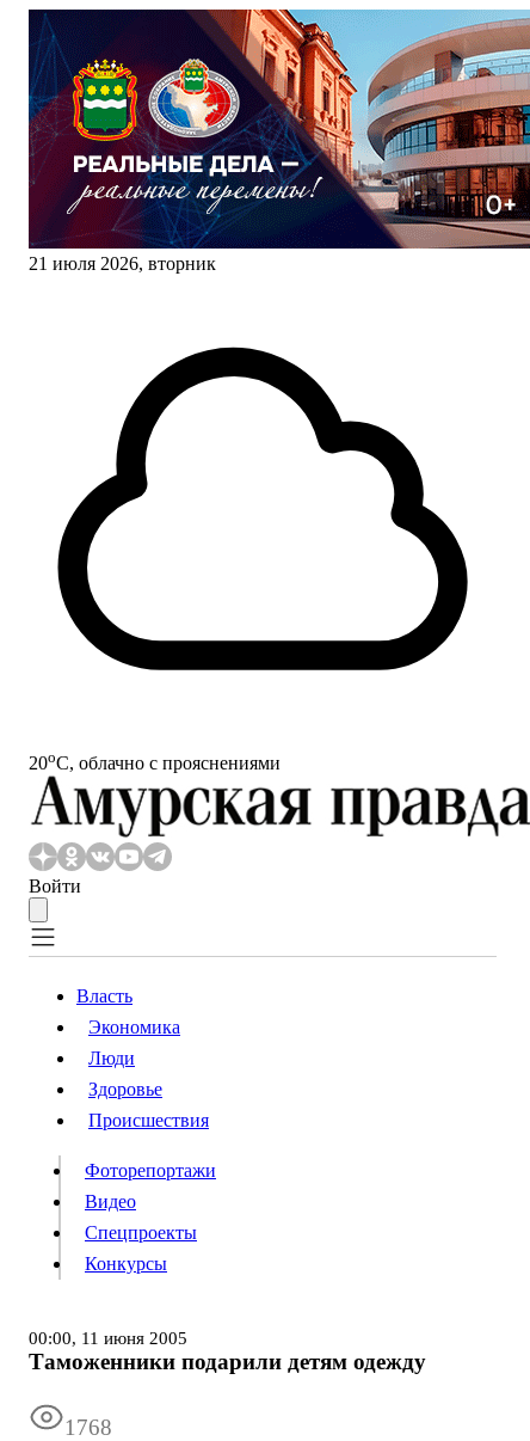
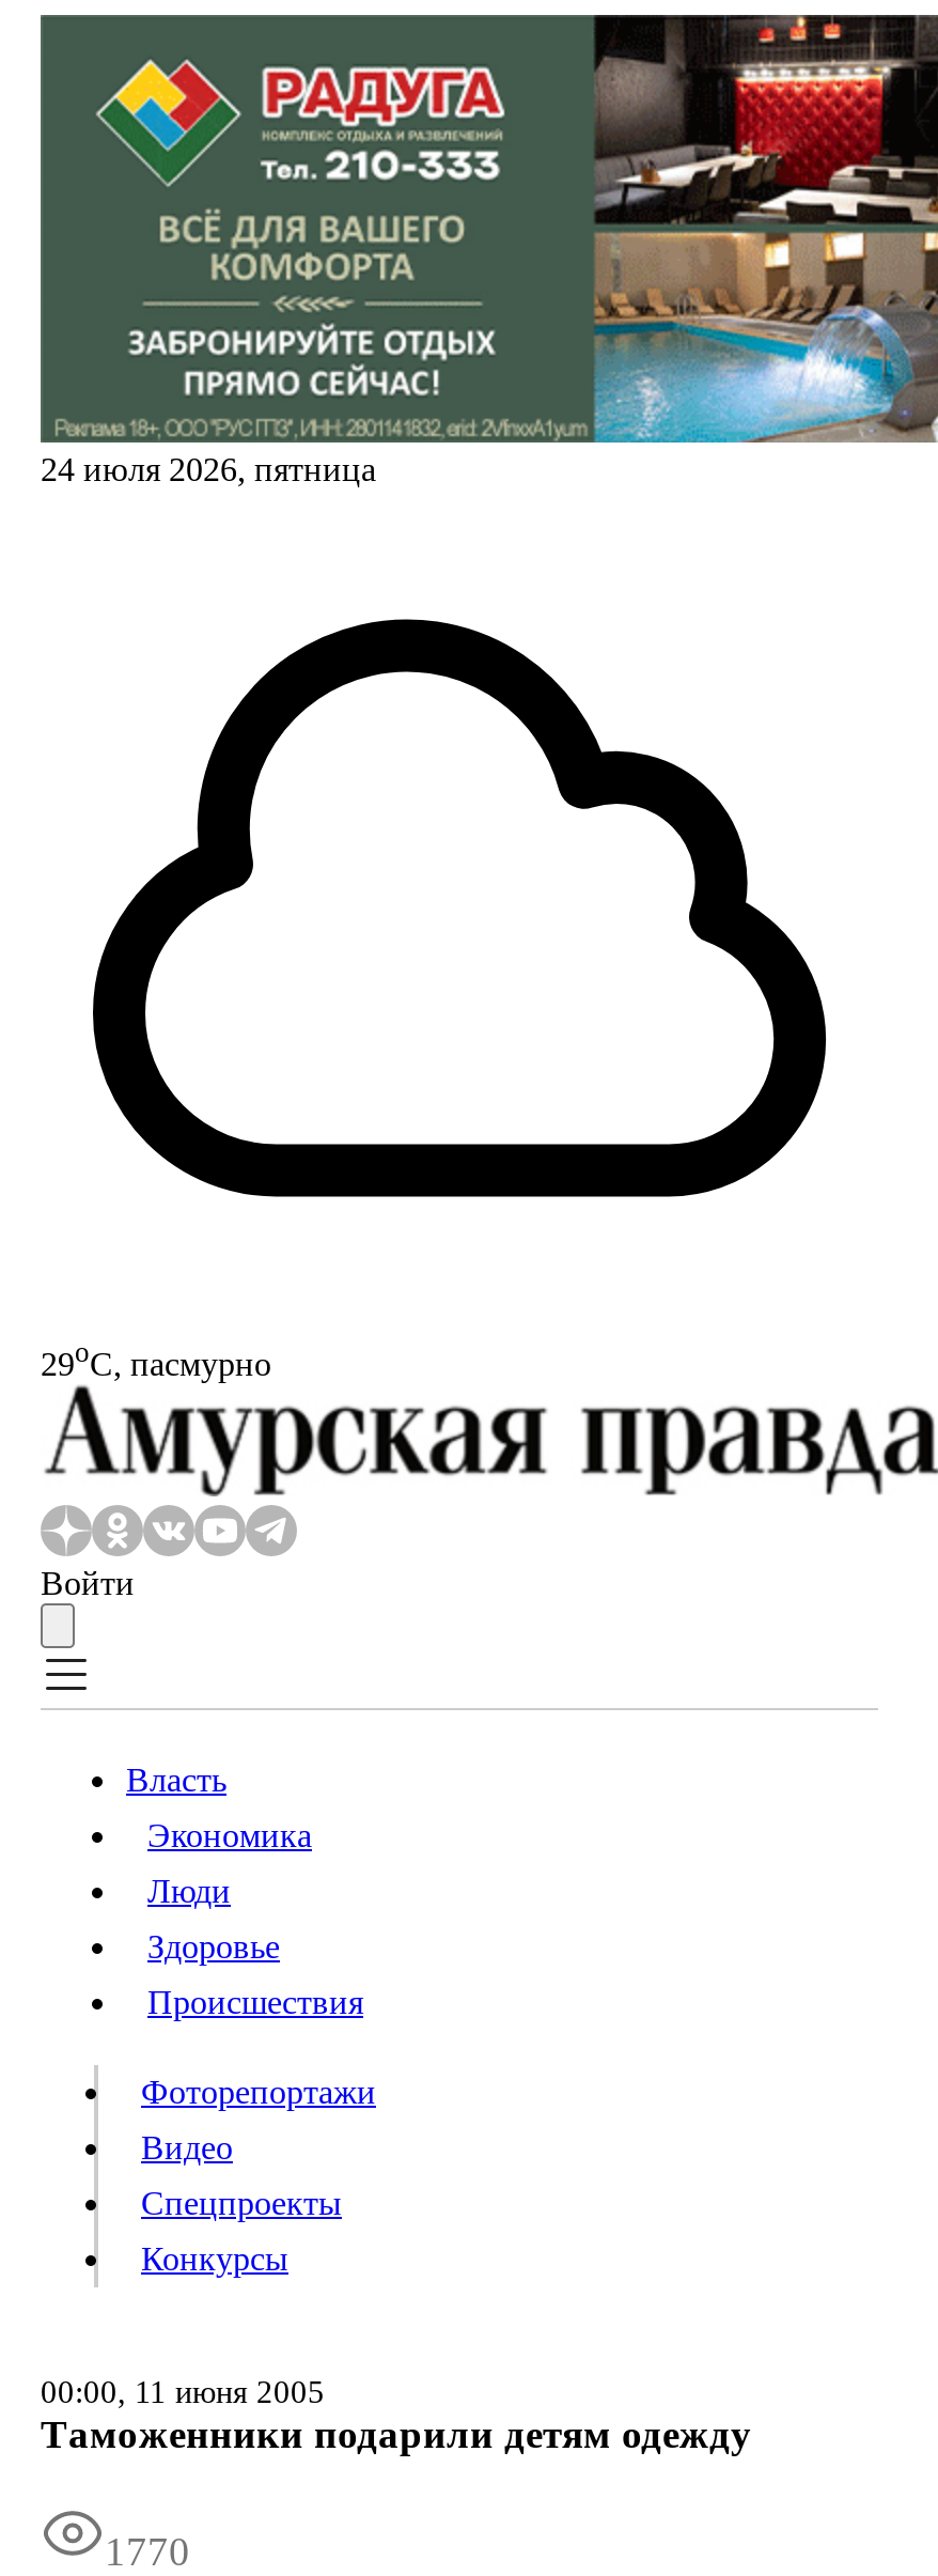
- [image]
- 21 июля 2026, вторник
+ [image]
+ 24 июля 2026, пятница

- 20oС, облачно с прояснениями
+ 29oС, пасмурно

- 1768
+ 1770
